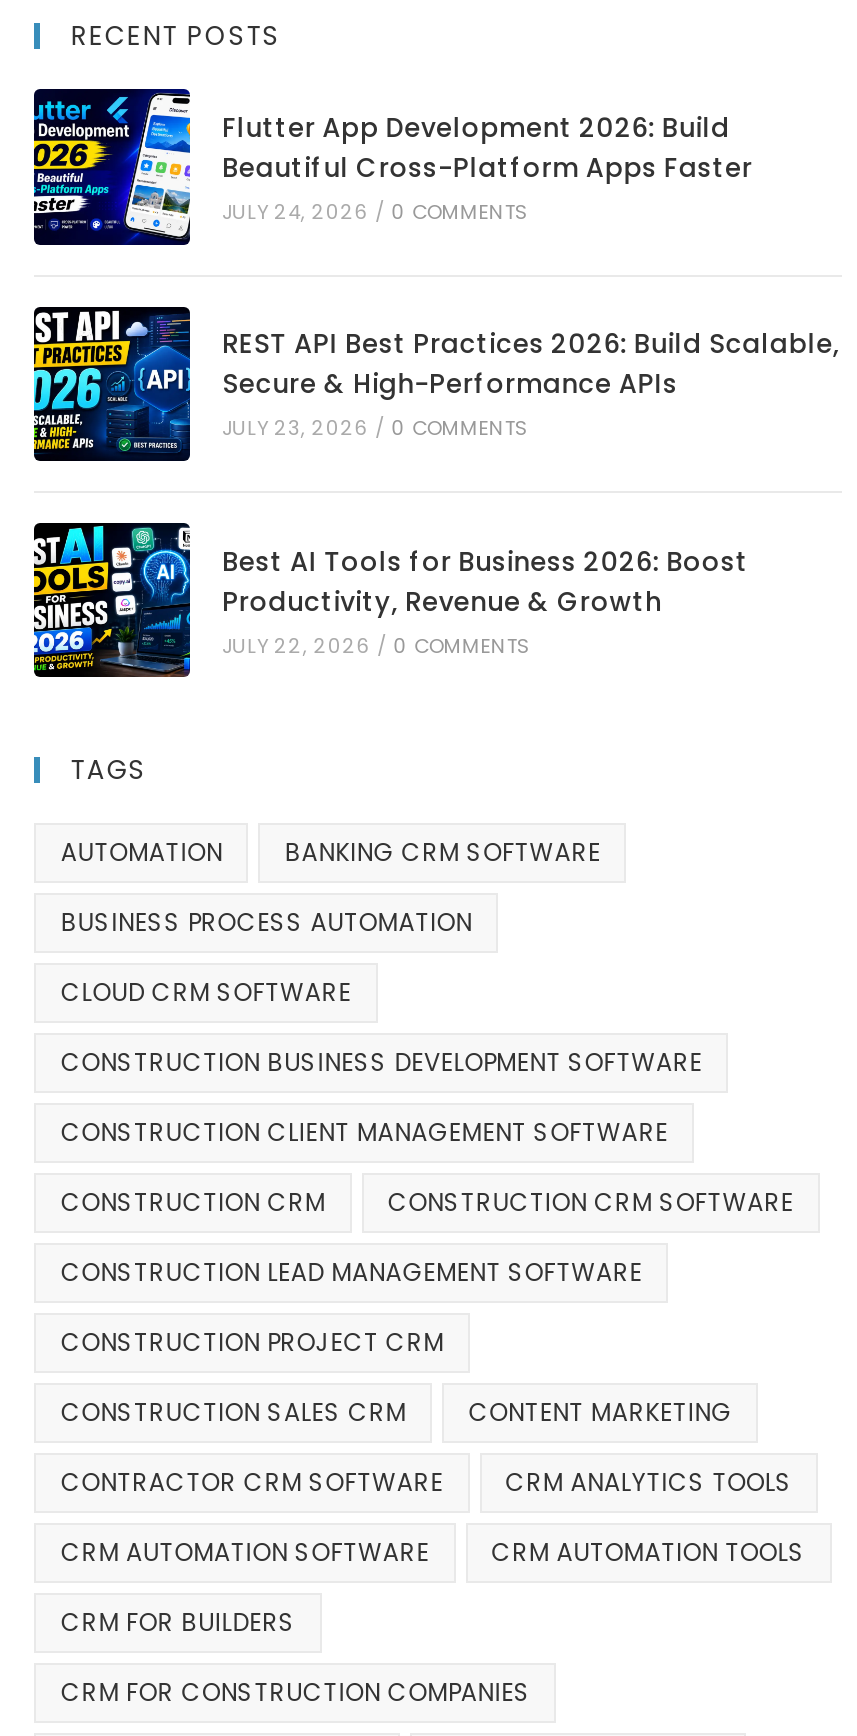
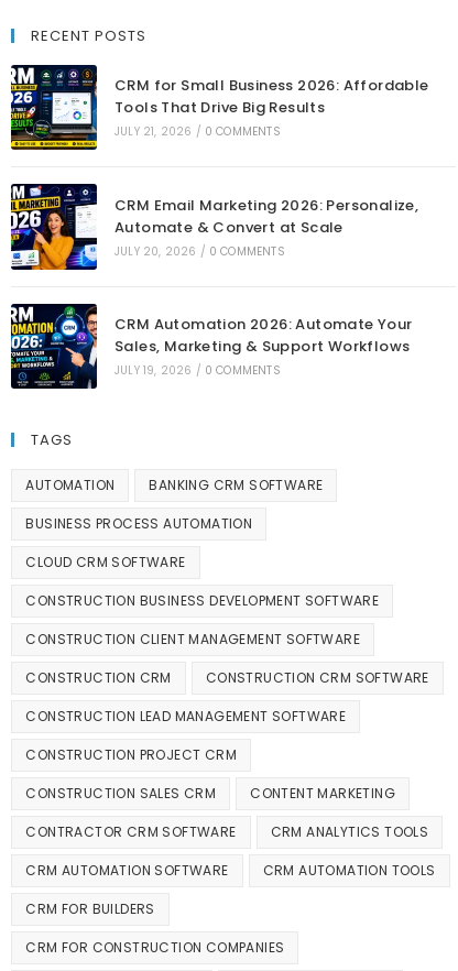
- [image]
- Flutter App Development 2026: Build
- Beautiful Cross-Platform Apps Faster
- JULY 24, 2026 / 0 COMMENTS
+ [image]
+ CRM for Small Business 2026: Affordable
+ Tools That Drive Big Results
+ JULY 21, 2026 / 0 COMMENTS

- [image]
- REST API Best Practices 2026: Build Scalable,
- Secure & High-Performance APIs
- JULY 23, 2026 / 0 COMMENTS
+ [image]
+ CRM Email Marketing 2026: Personalize,
+ Automate & Convert at Scale
+ JULY 20, 2026 / 0 COMMENTS

- [image]
- Best AI Tools for Business 2026: Boost
- Productivity, Revenue & Growth
- JULY 22, 2026 / 0 COMMENTS
+ [image]
+ CRM Automation 2026: Automate Your
+ Sales, Marketing & Support Workflows
+ JULY 19, 2026 / 0 COMMENTS
